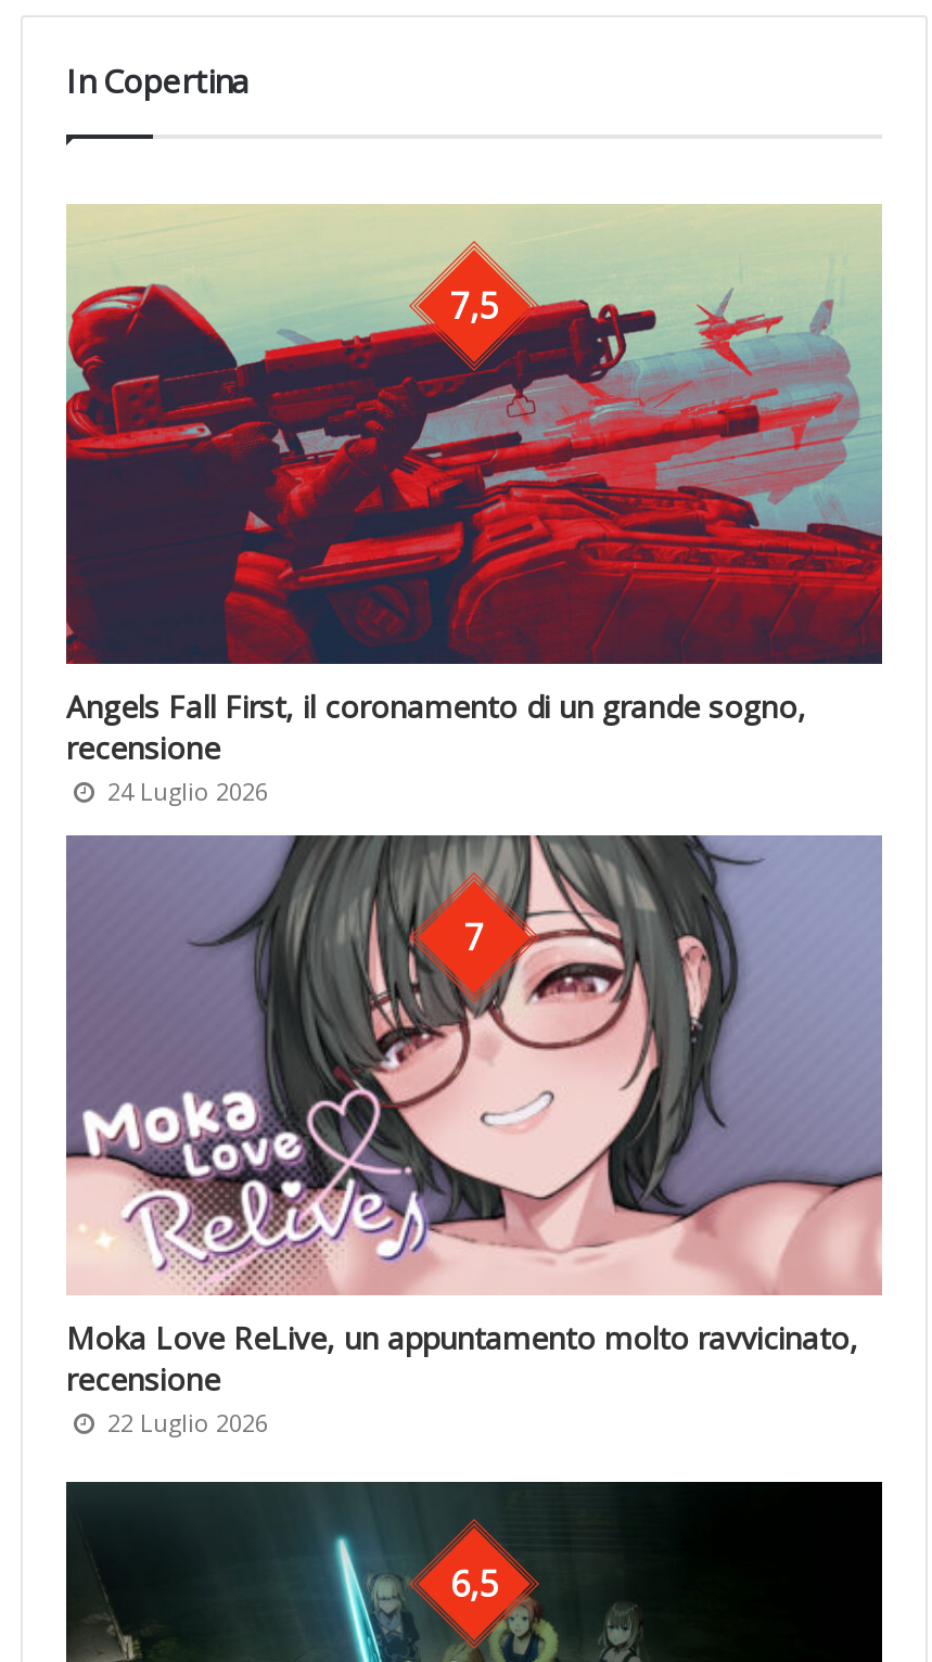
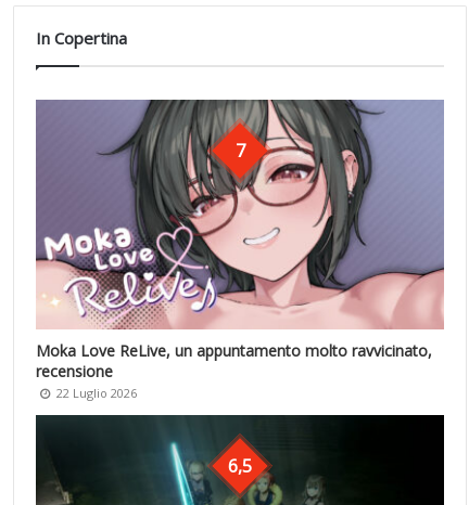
- [image]
- 7,5

- Angels Fall First, il coronamento di un grande sogno,
- recensione
- 24 Luglio 2026
